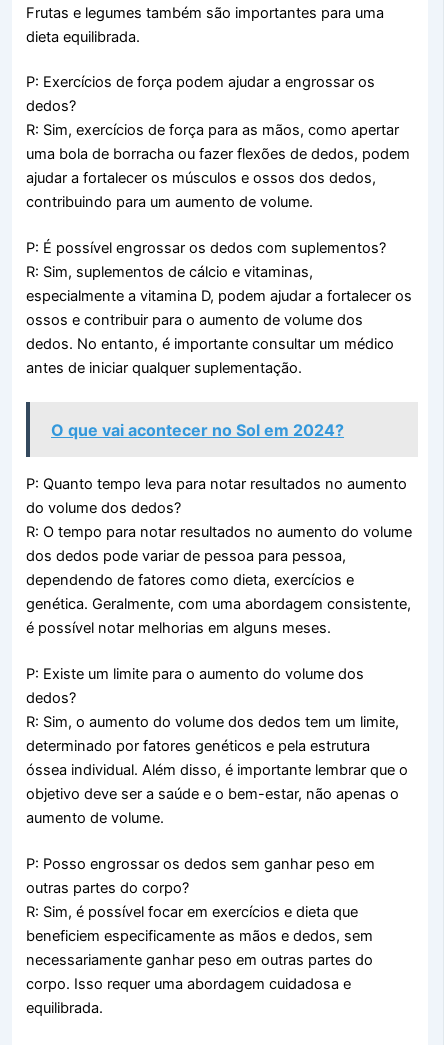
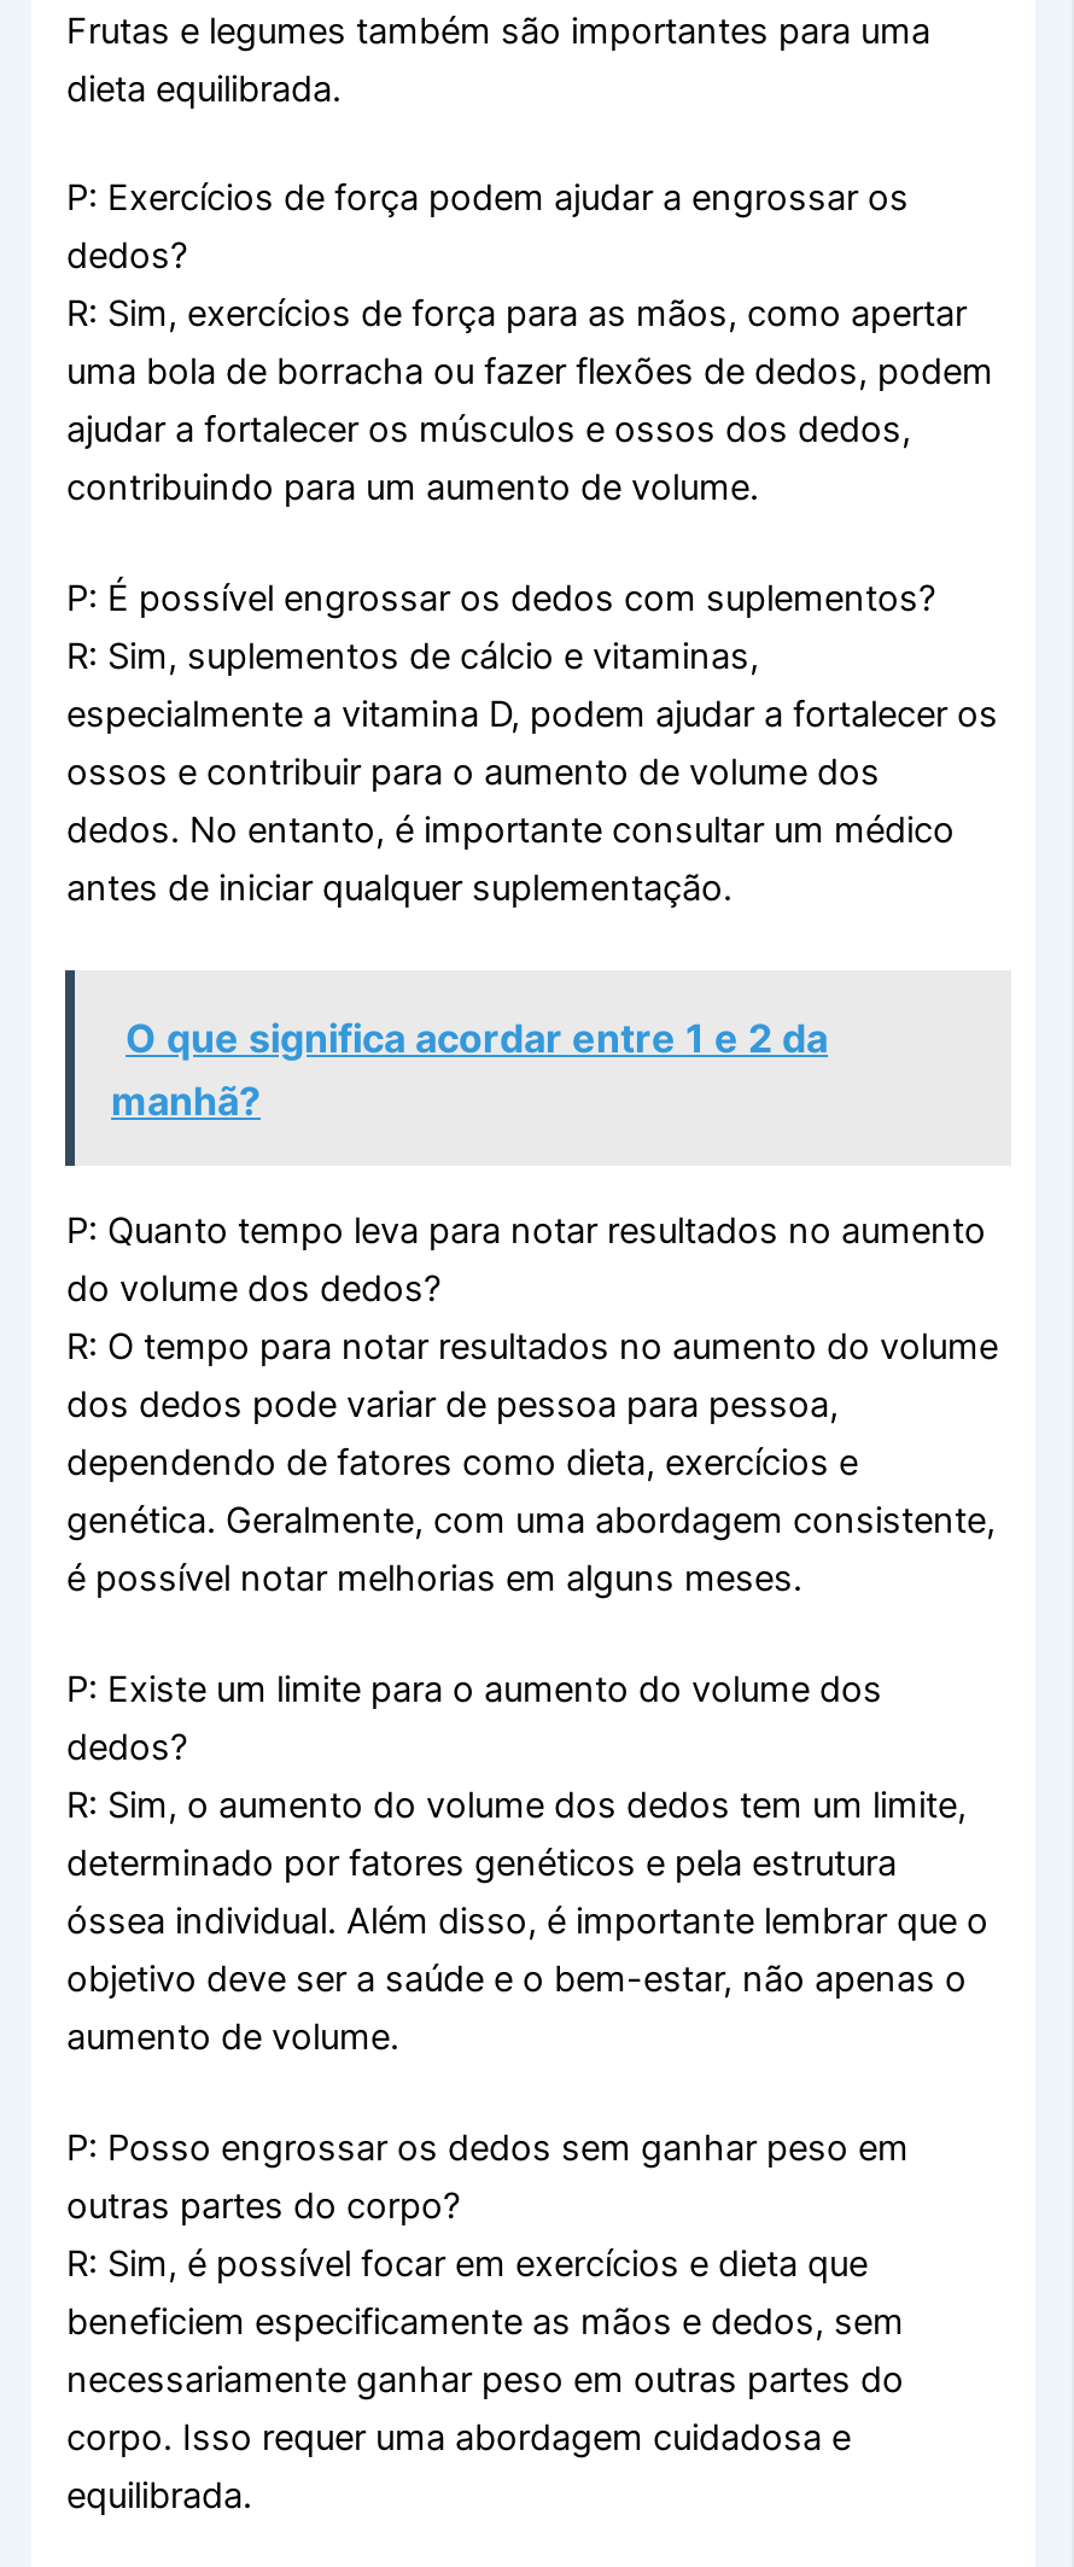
- O que vai acontecer no Sol em 2024?
+ O que significa acordar entre 1 e 2 da
+ manhã?
